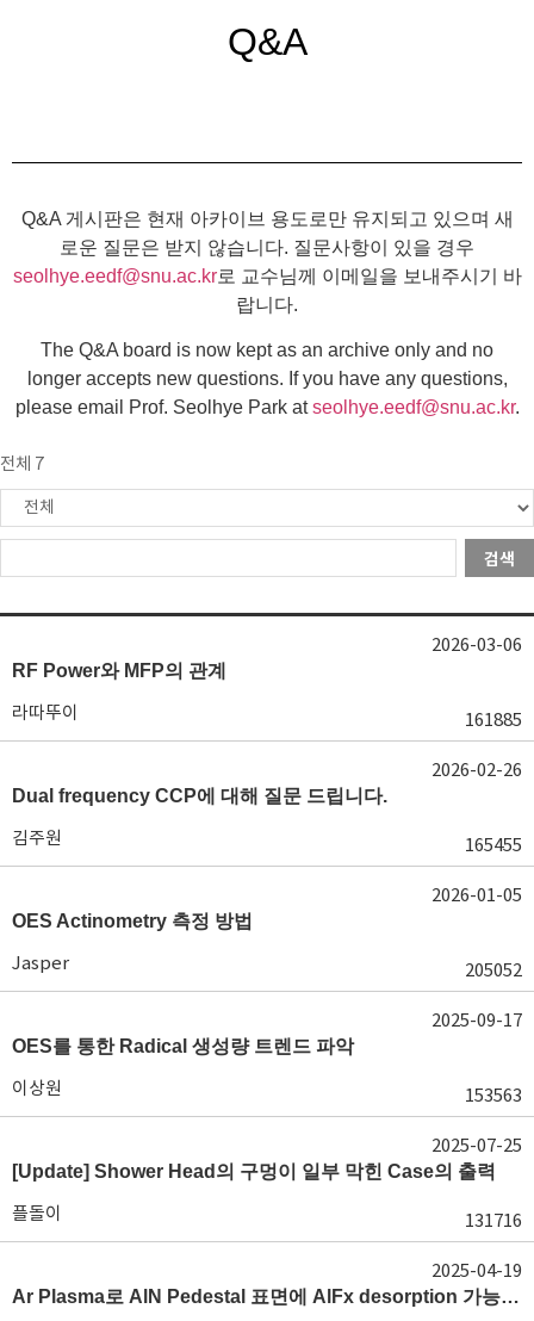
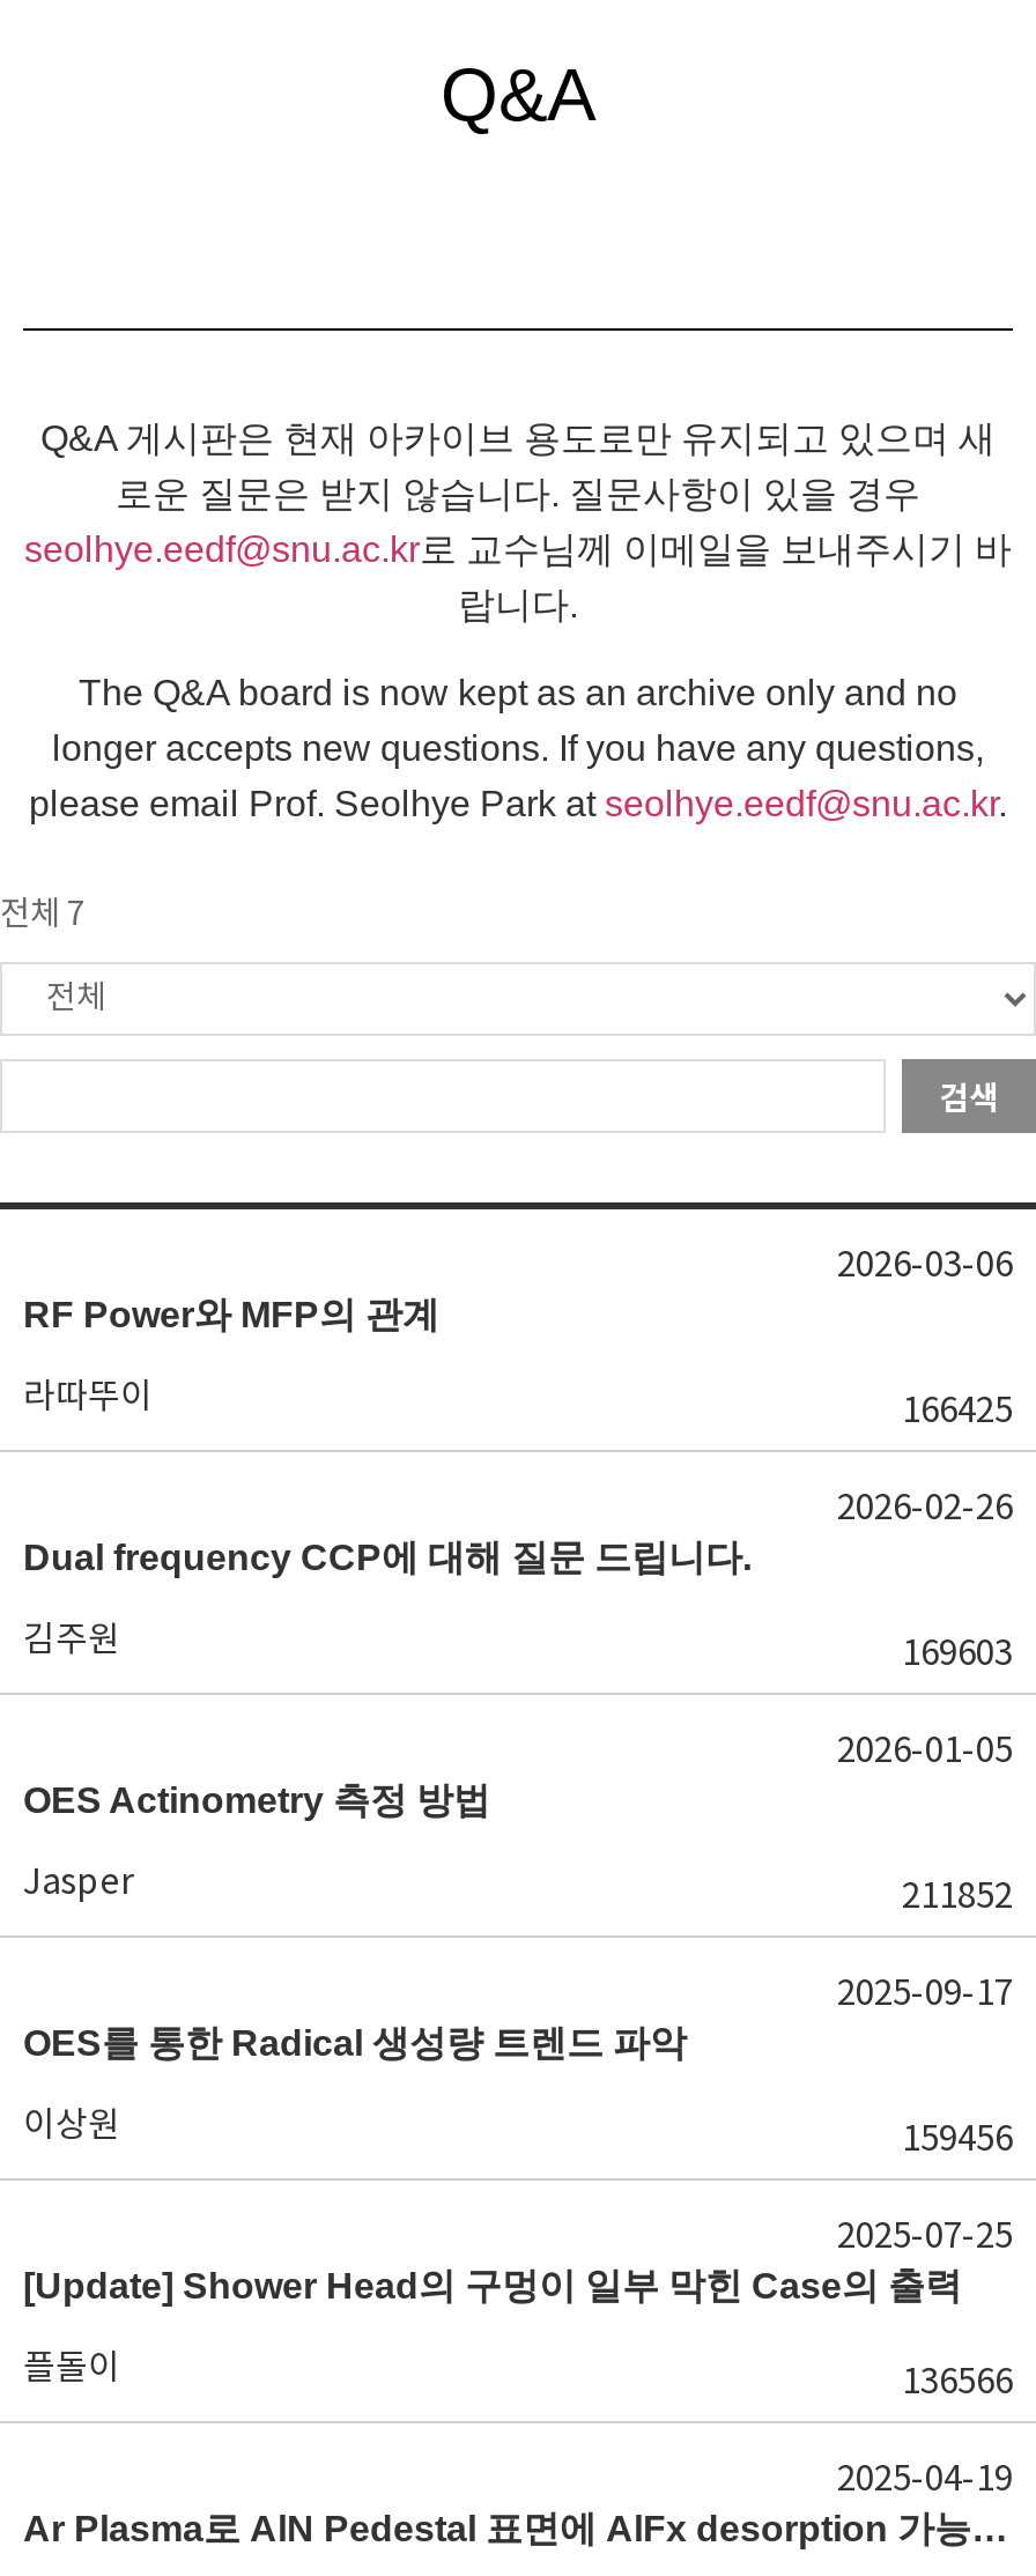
- 161885
+ 166425

- 165455
+ 169603

- 205052
+ 211852

- 153563
+ 159456

- 131716
+ 136566
